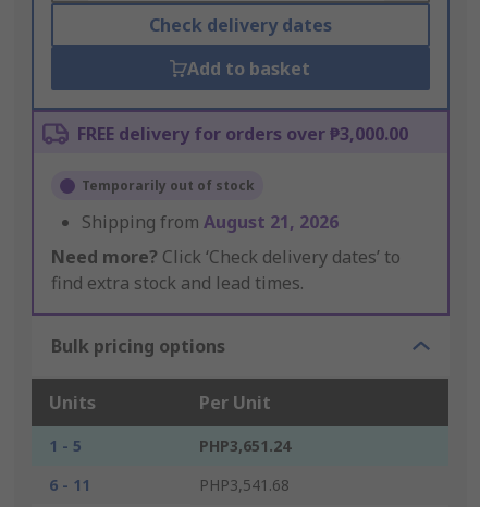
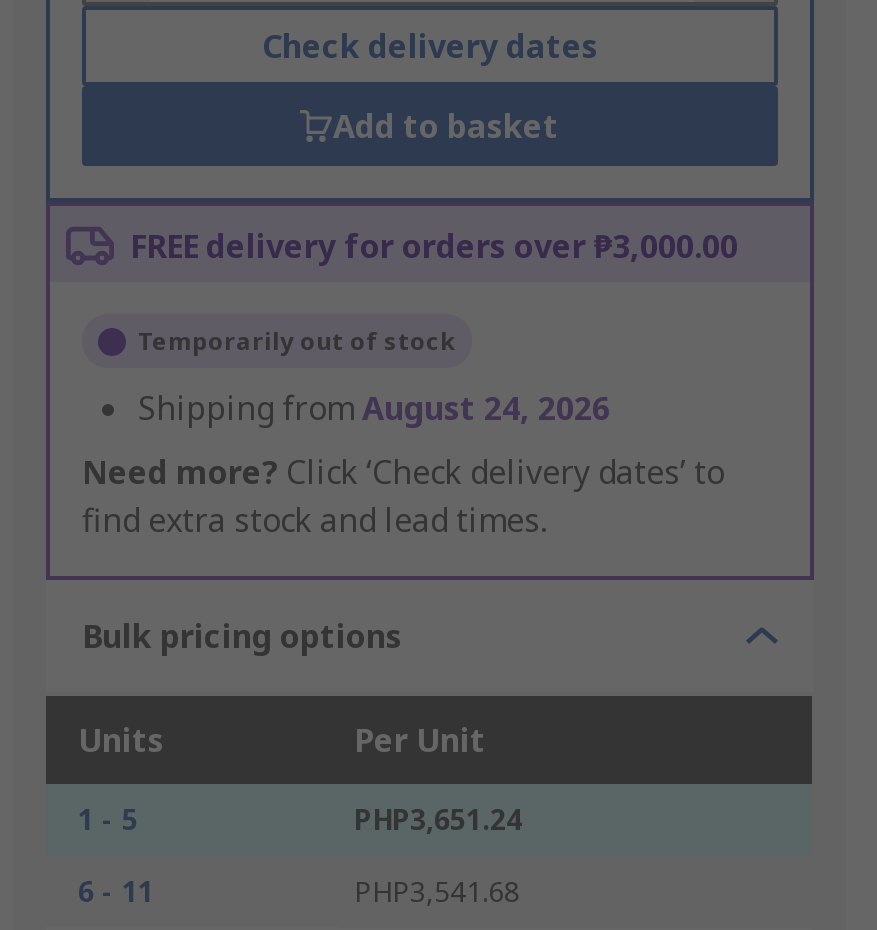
- Shipping from August 21, 2026
+ Shipping from August 24, 2026
